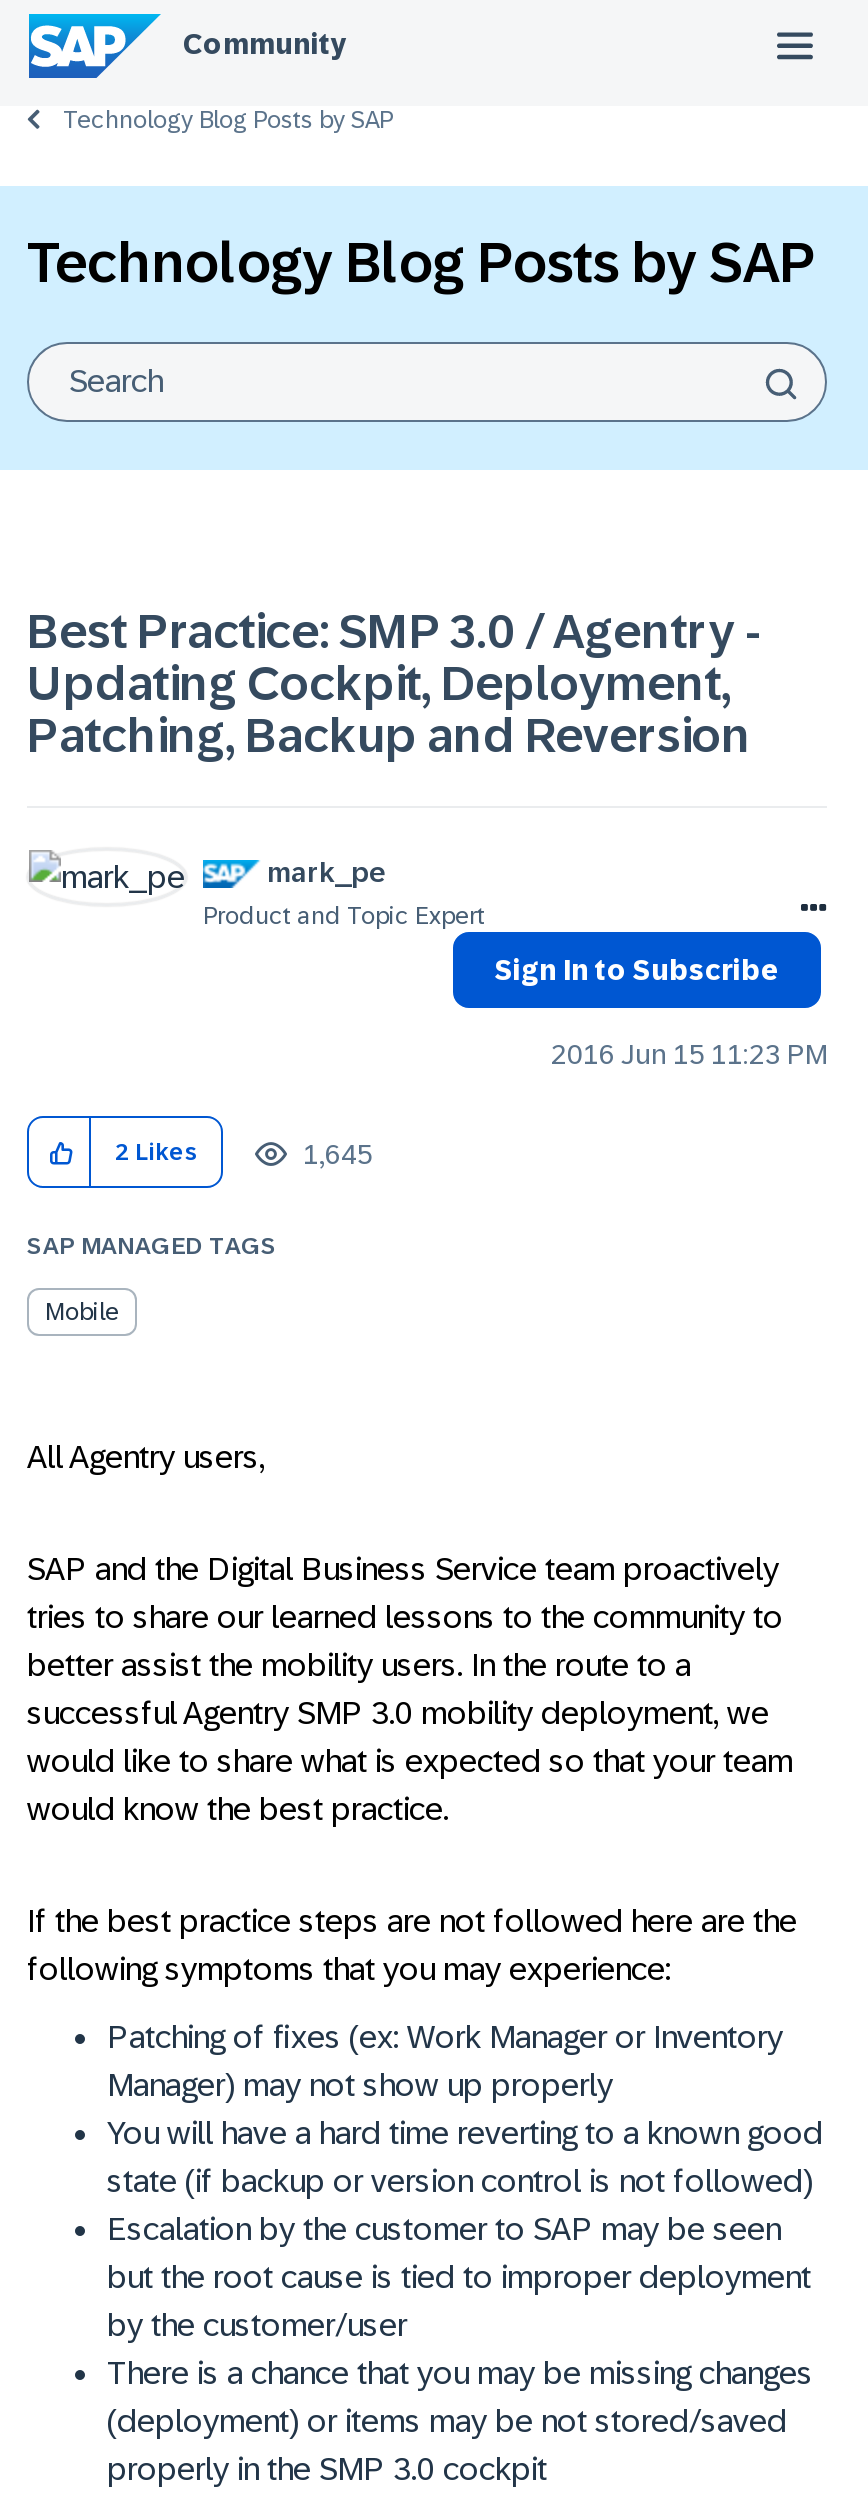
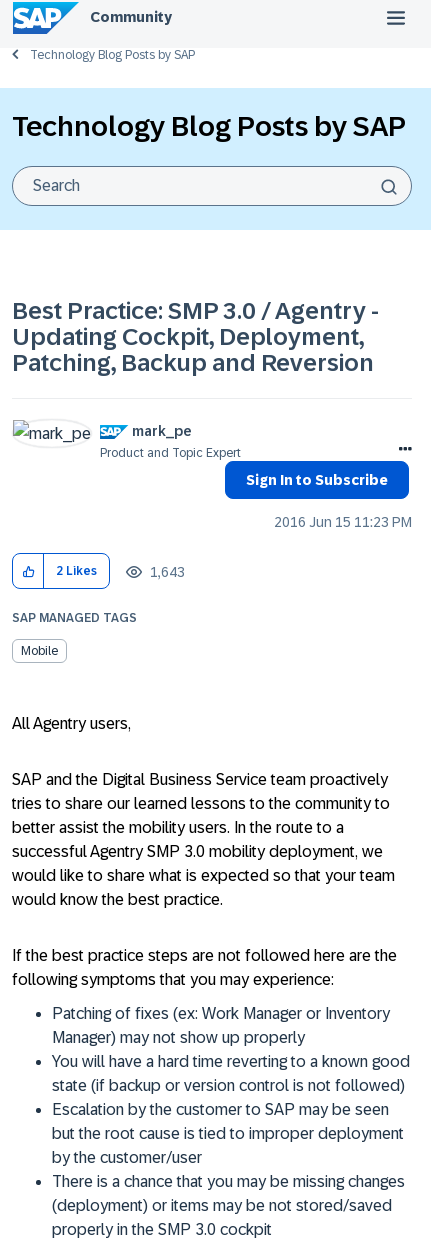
- 1,645
+ 1,643
